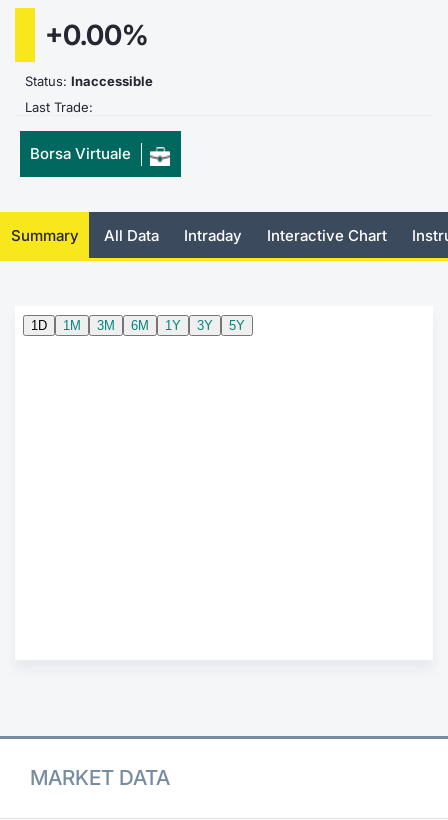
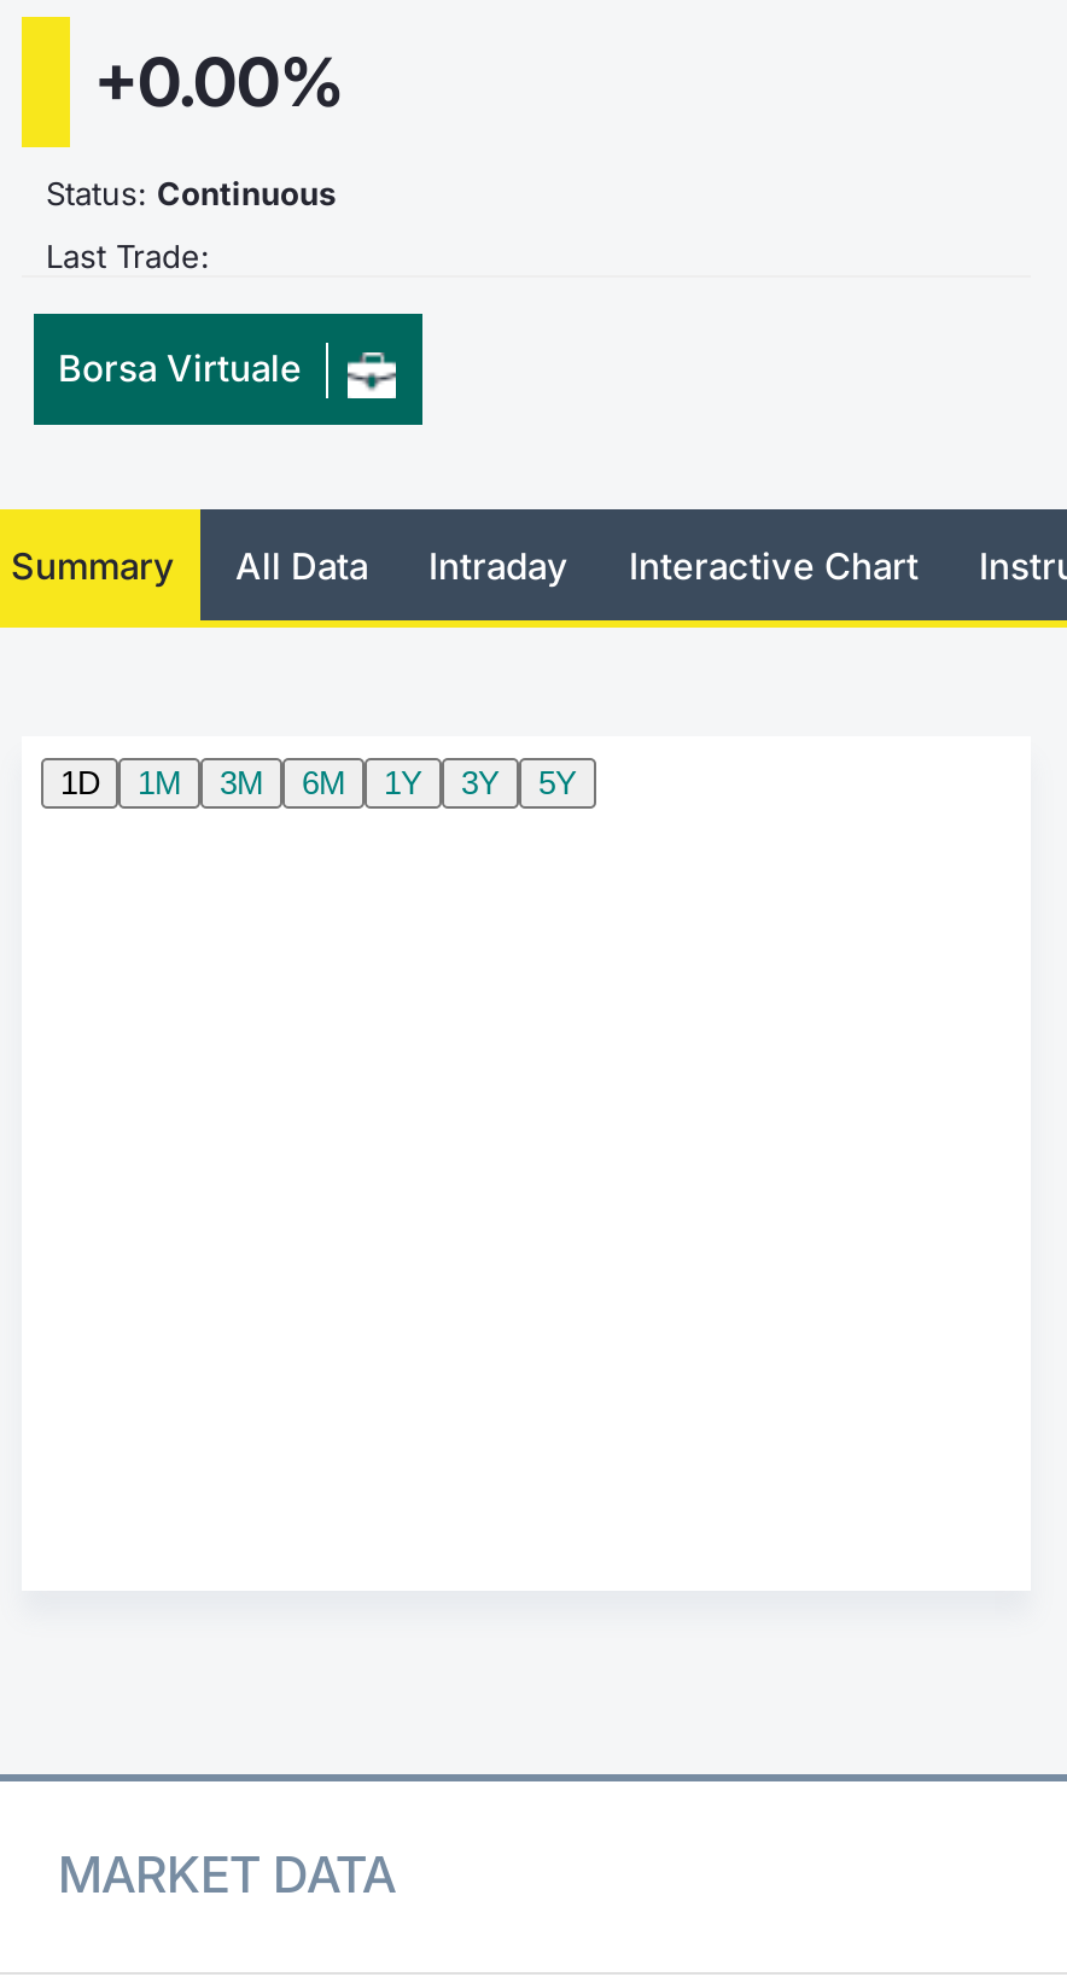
- Status: Inaccessible
+ Status: Continuous
